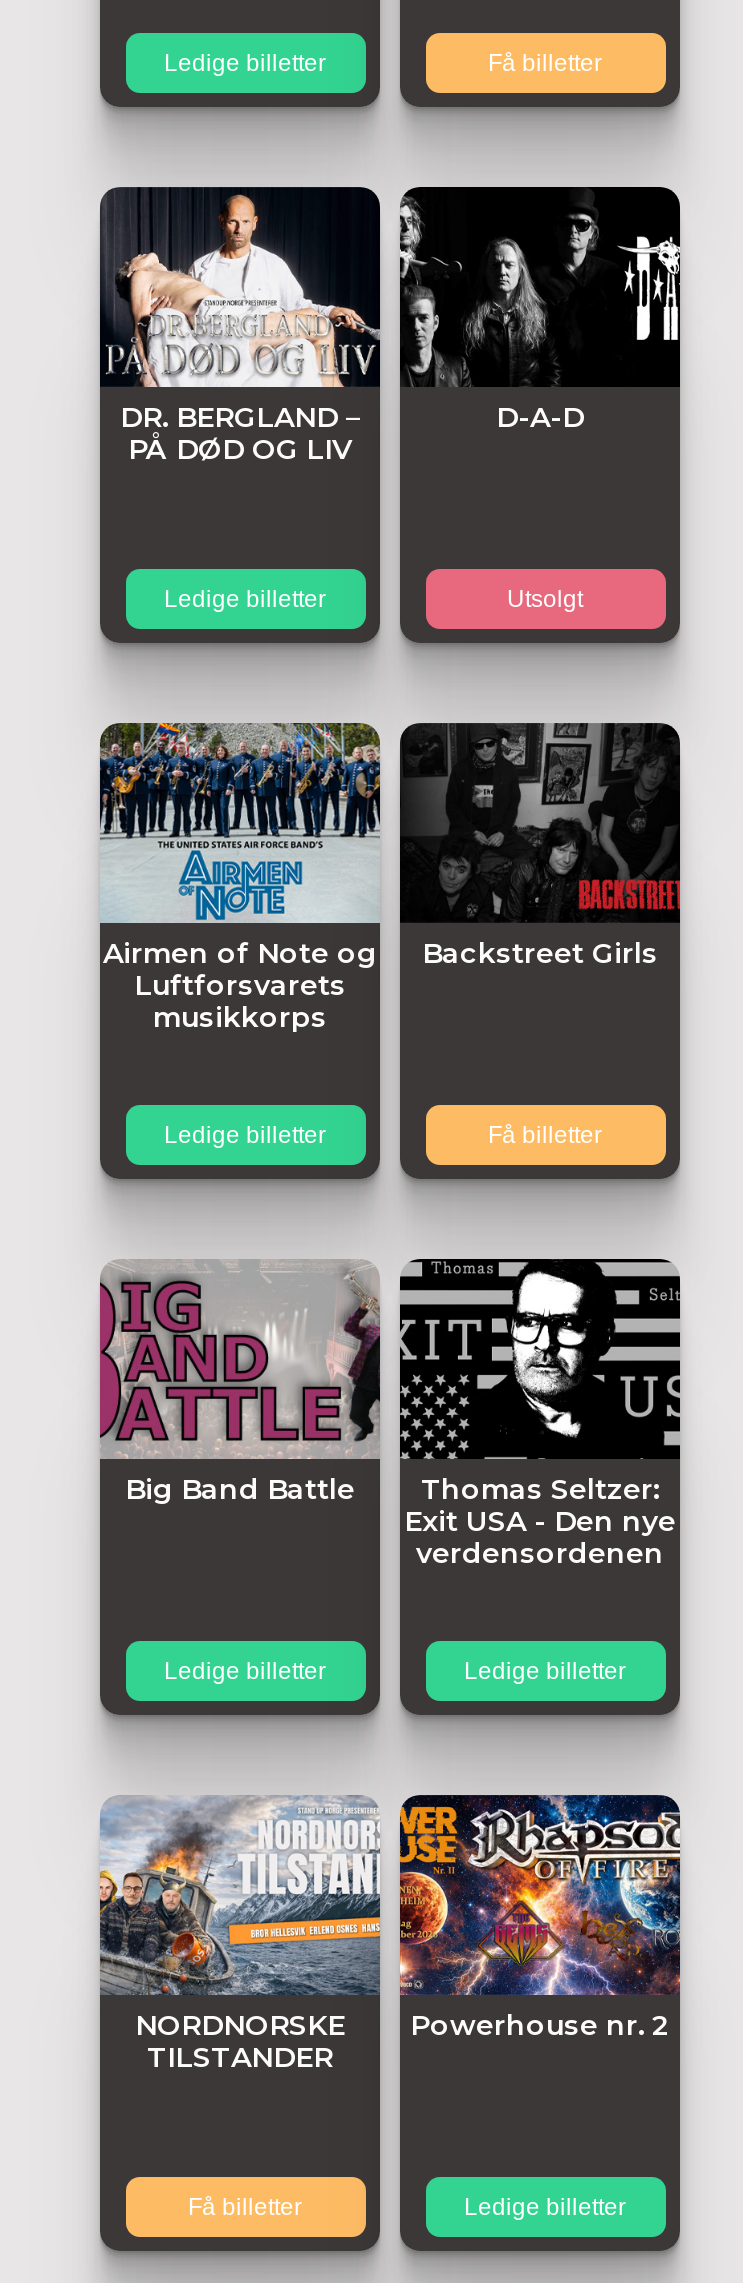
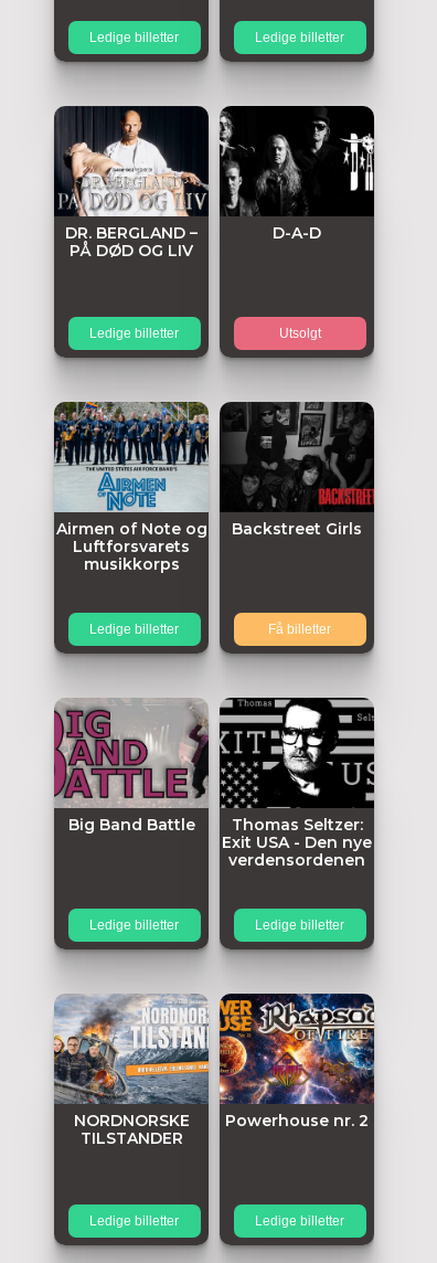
- Få billetter
+ Ledige billetter

- Få billetter
+ Ledige billetter
